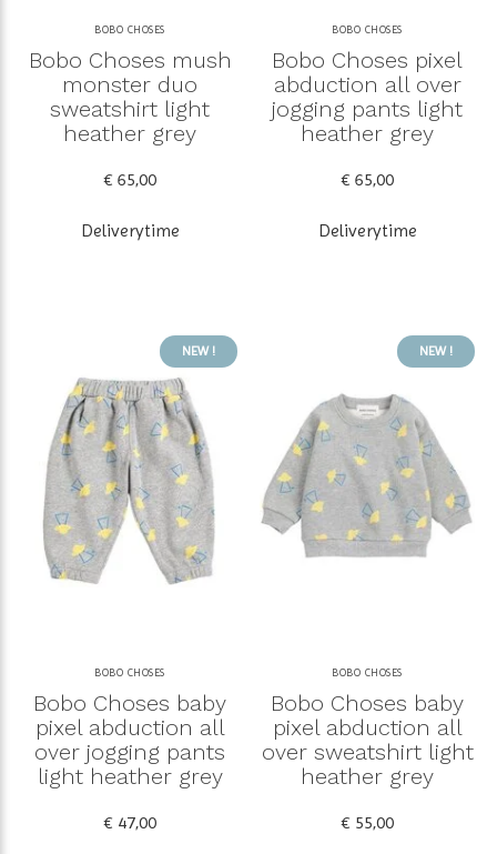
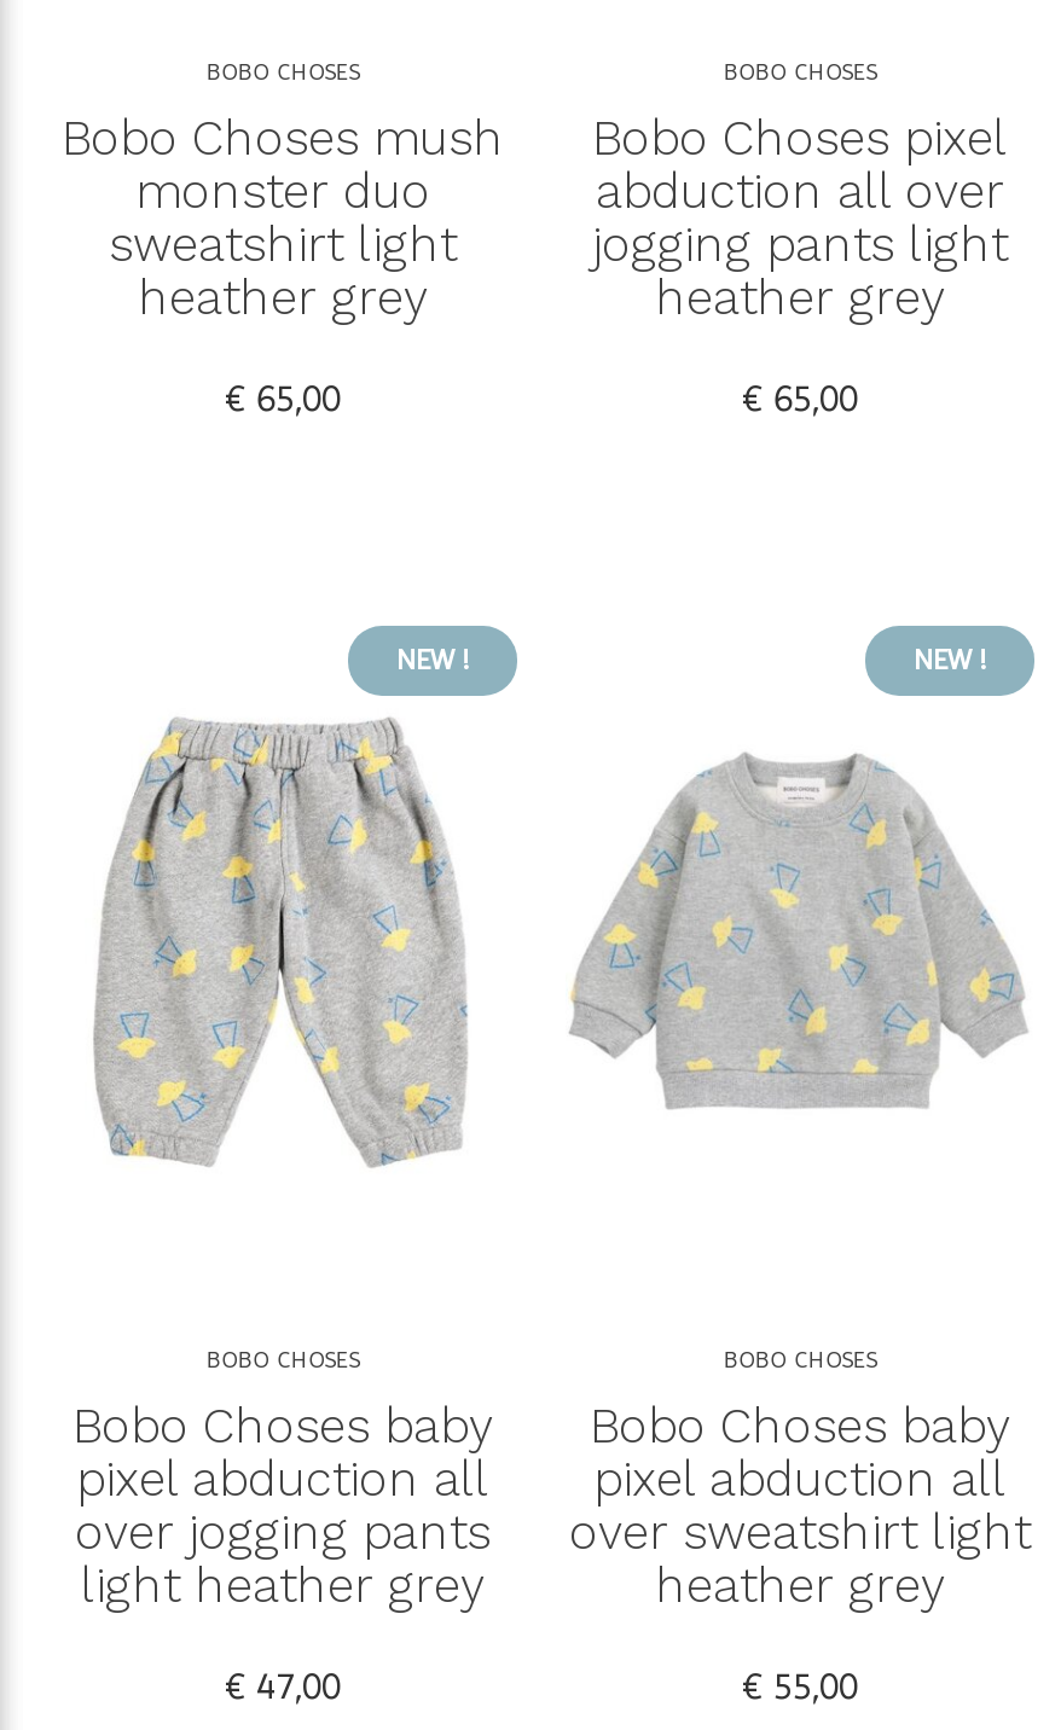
- Deliverytime

- Deliverytime
